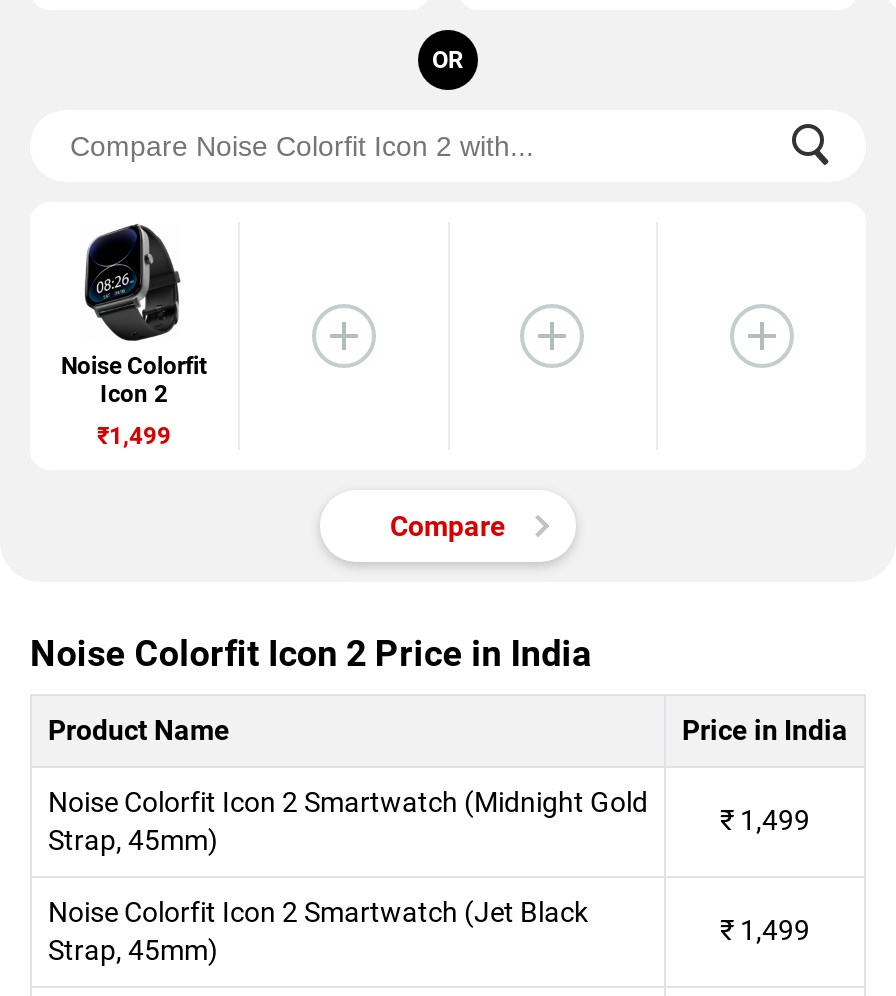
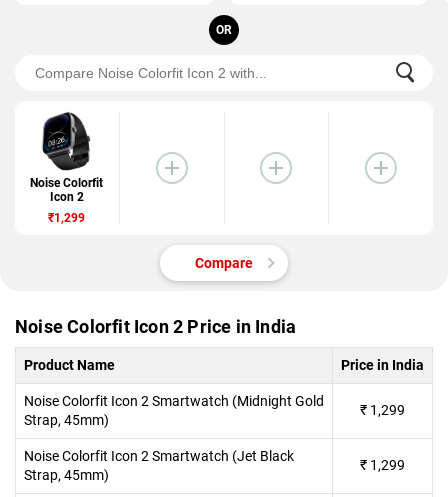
- ₹1,499
+ ₹1,299

- ₹1,499
+ ₹1,299

- ₹1,499
+ ₹1,299
